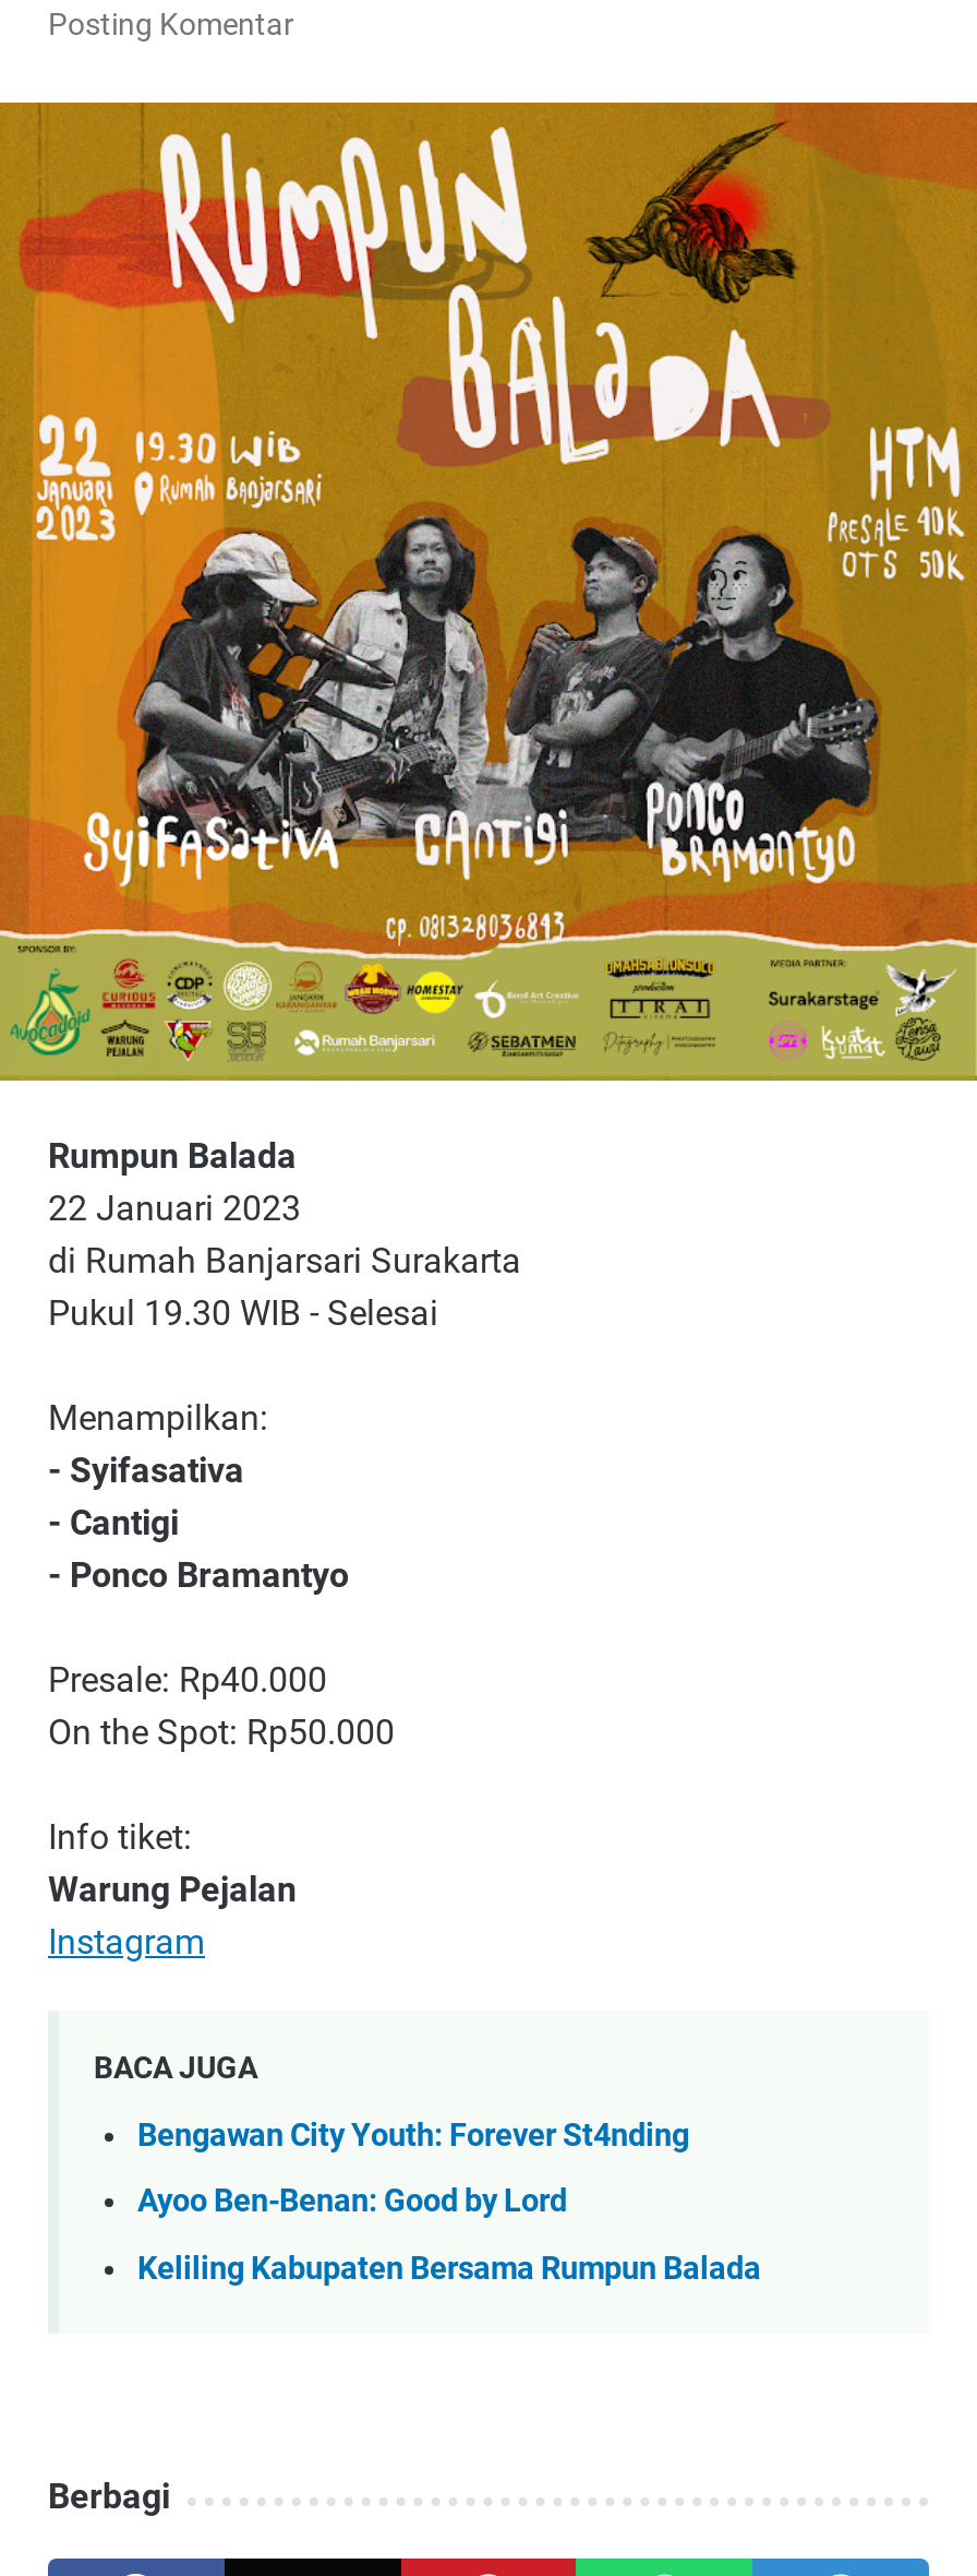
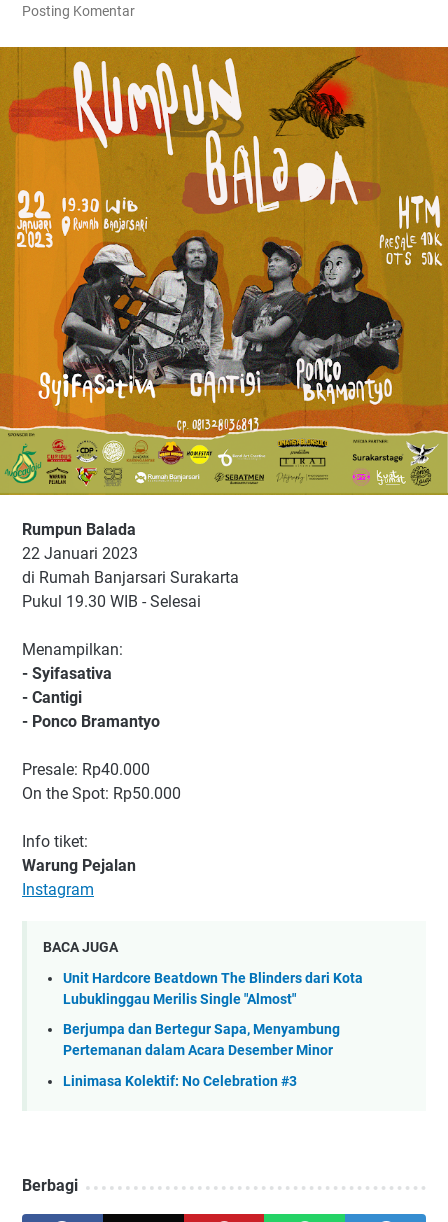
- Bengawan City Youth: Forever St4nding
+ Unit Hardcore Beatdown The Blinders dari Kota
+ Lubuklinggau Merilis Single "Almost"

- Ayoo Ben-Benan: Good by Lord
+ Berjumpa dan Bertegur Sapa, Menyambung
+ Pertemanan dalam Acara Desember Minor

- Keliling Kabupaten Bersama Rumpun Balada
+ Linimasa Kolektif: No Celebration #3
